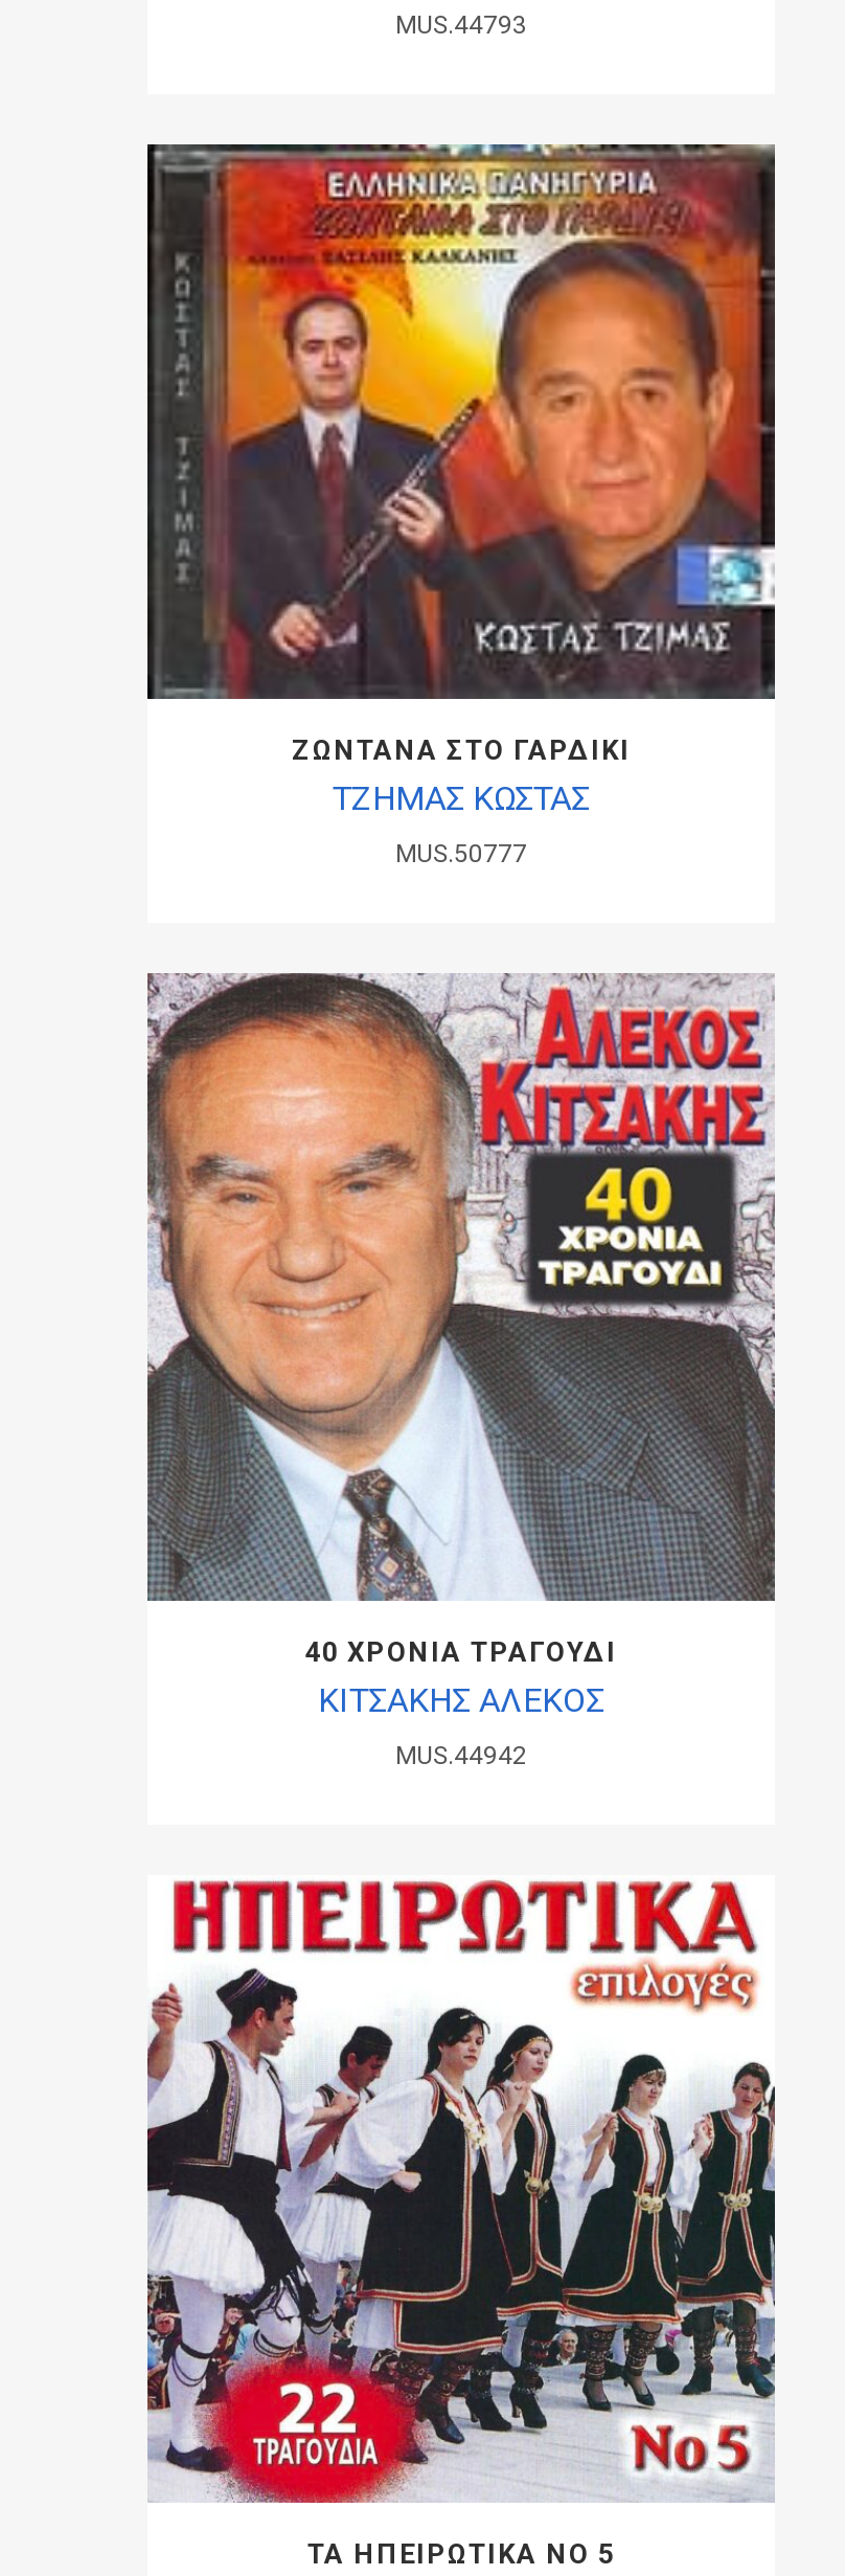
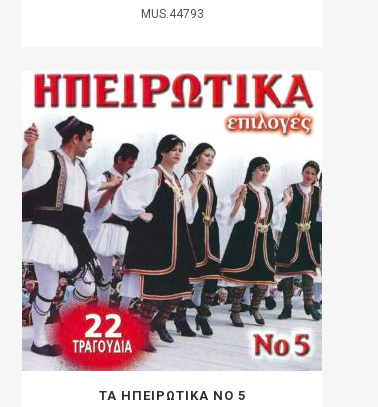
- [image]
- ΖΩΝΤΑΝΑ ΣΤΟ ΓΑΡΔΙΚΙ
- ΤΖΗΜΑΣ ΚΩΣΤΑΣ
- MUS.50777

- [image]
- 40 ΧΡΟΝΙΑ ΤΡΑΓΟΥΔΙ
- ΚΙΤΣΑΚΗΣ ΑΛΕΚΟΣ
- MUS.44942
